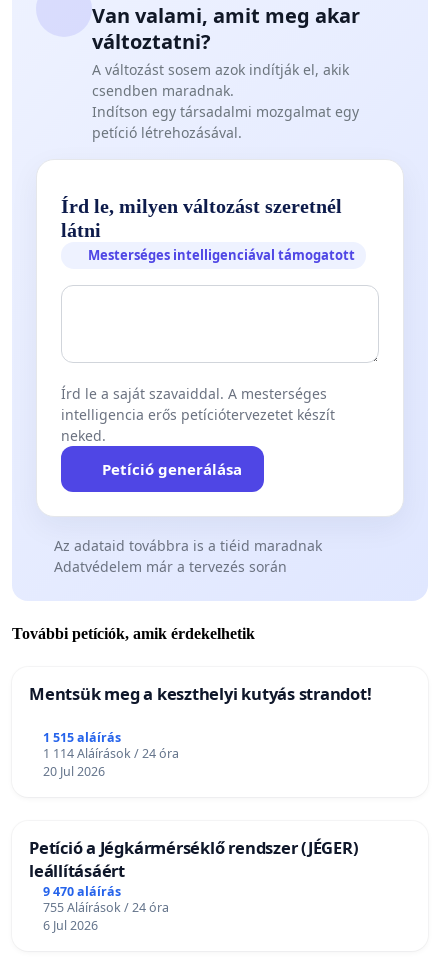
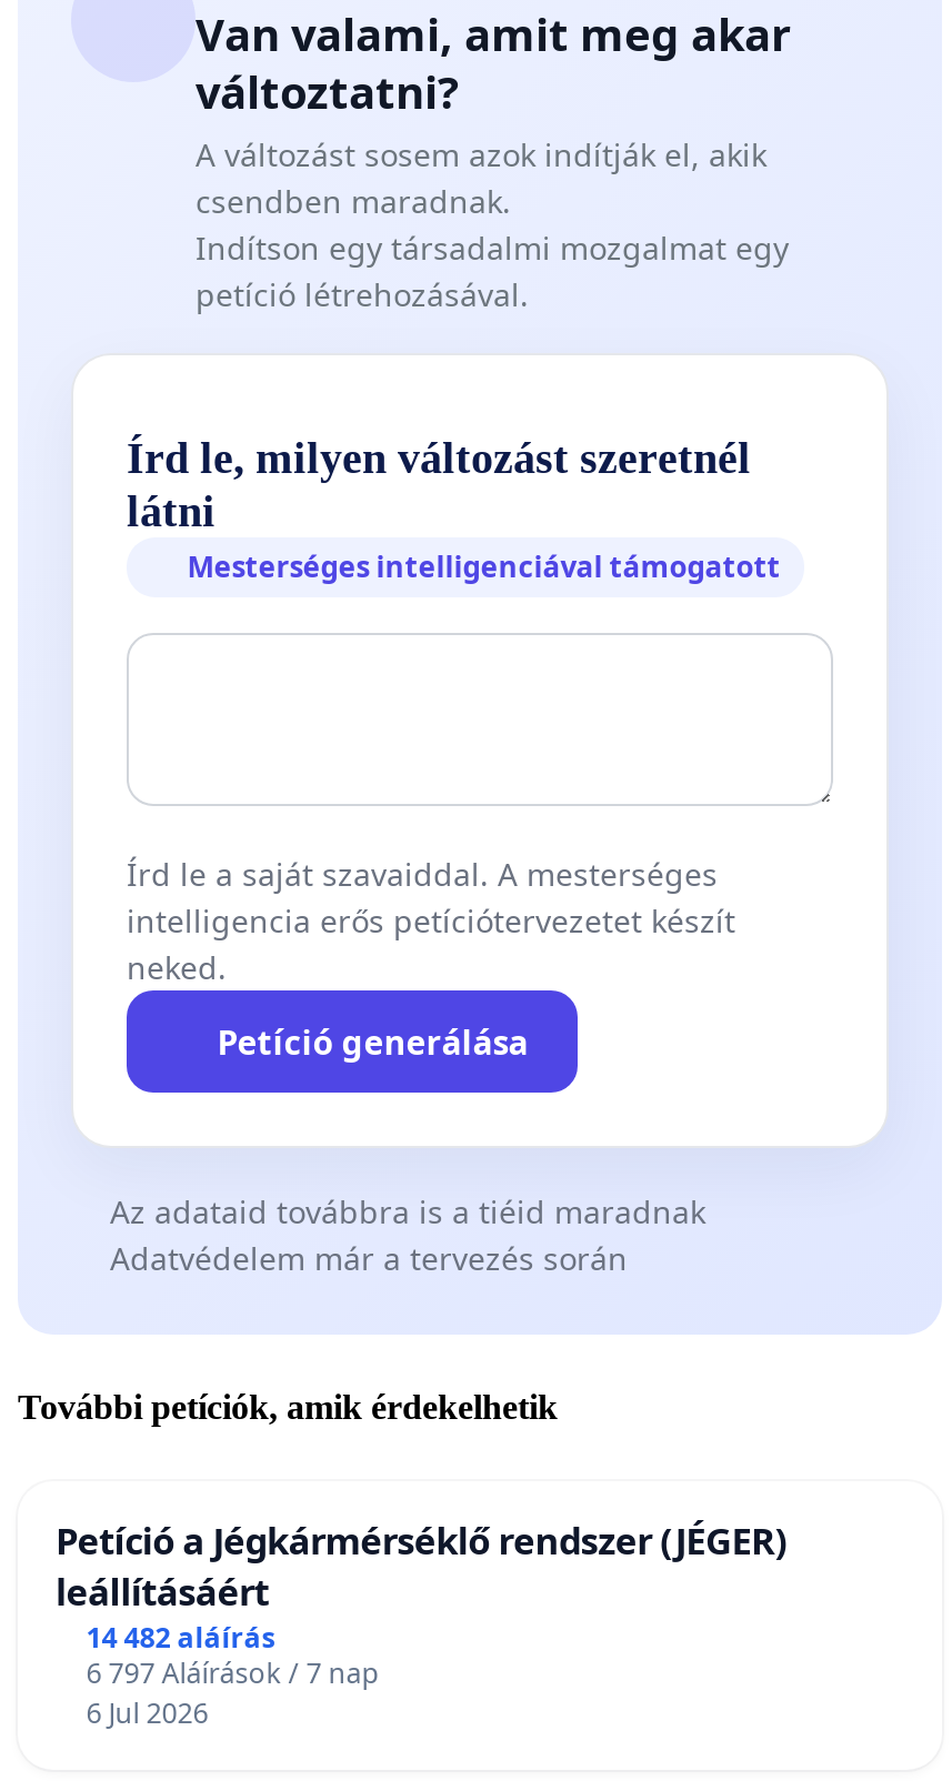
- Mentsük meg a keszthelyi kutyás strandot!
- 1 515 aláírás
- 1 114 Aláírások / 24 óra
- 20 Jul 2026

- 9 470 aláírás
+ 14 482 aláírás

- 755 Aláírások / 24 óra
+ 6 797 Aláírások / 7 nap
